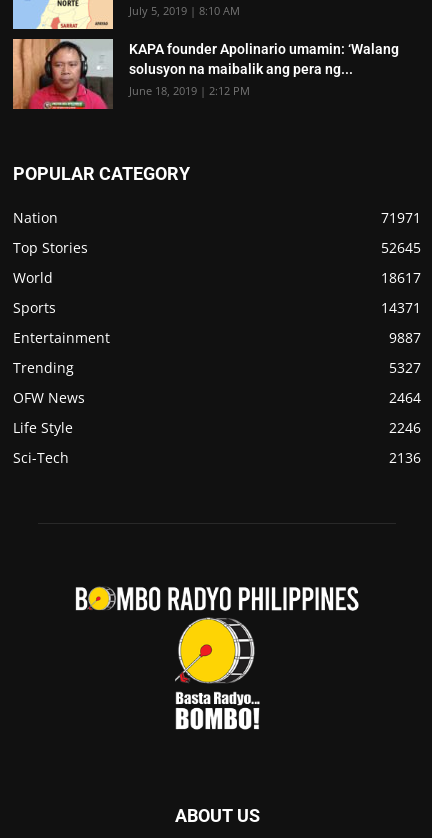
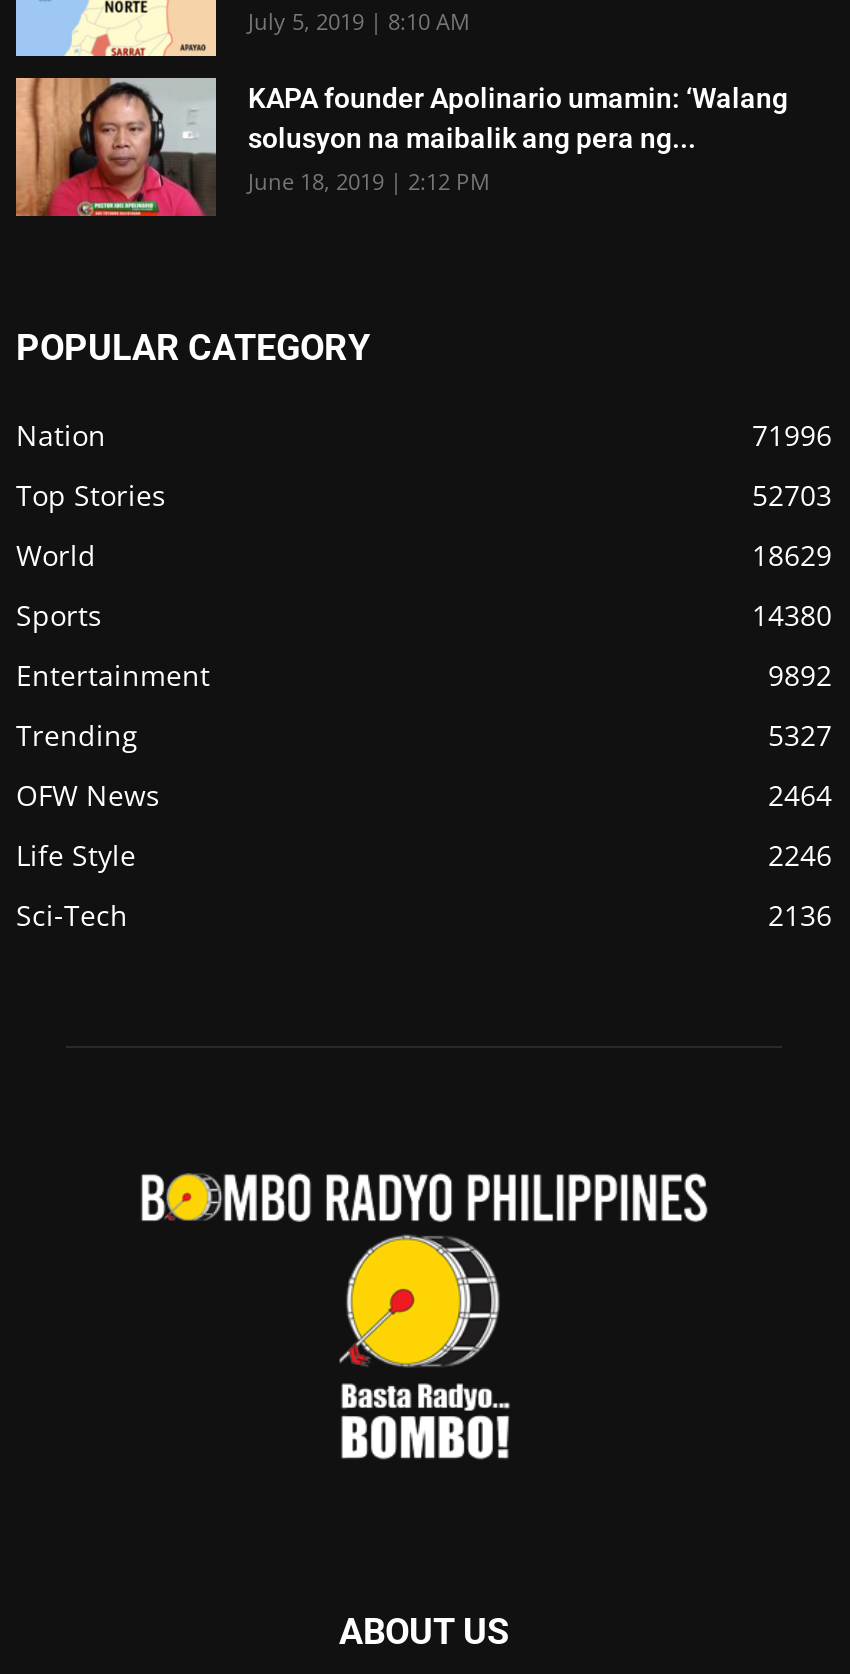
- 71971
+ 71996

- 52645
+ 52703

- 18617
+ 18629

- 14371
+ 14380

- 9887
+ 9892
